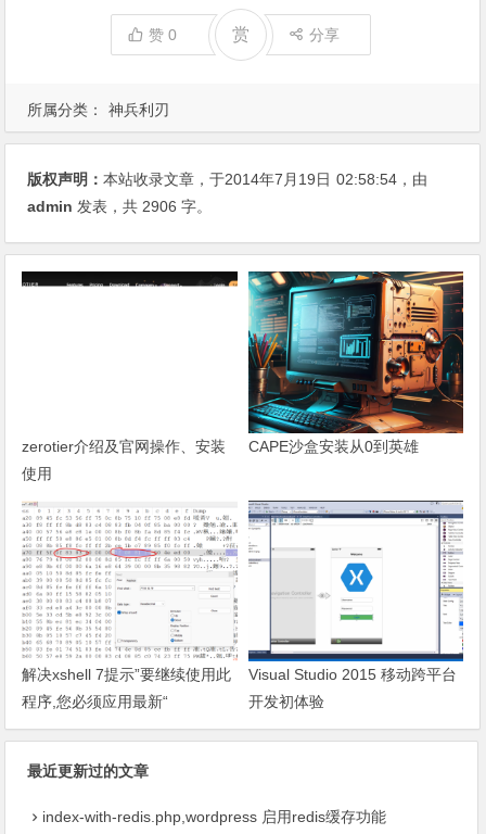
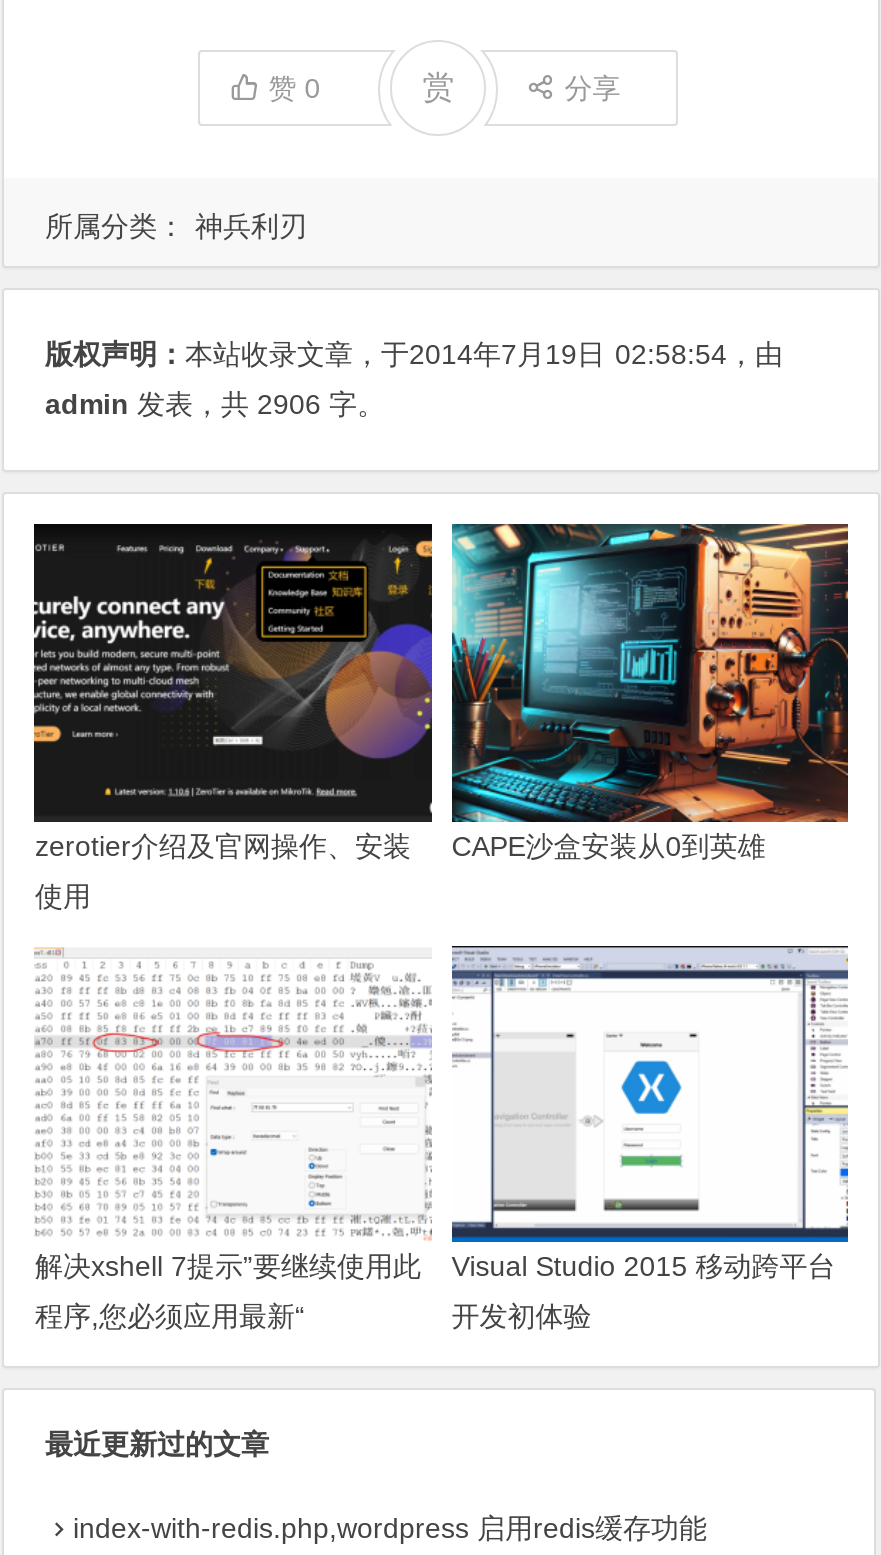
+ [image]
